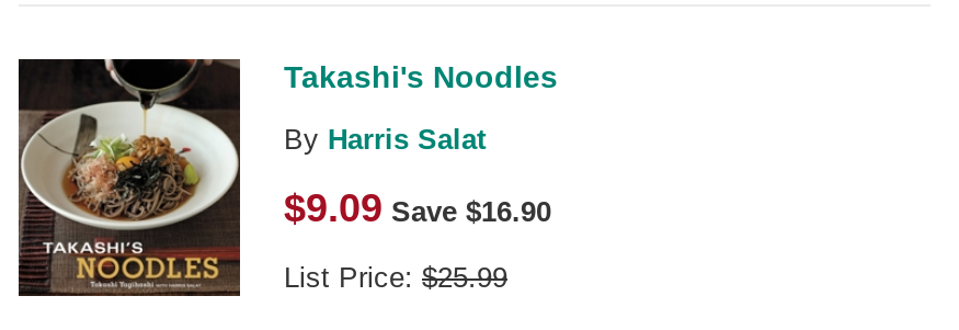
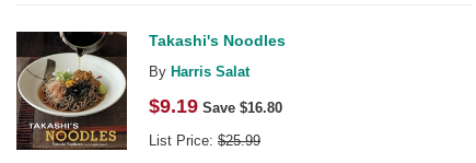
- $9.09 Save $16.90
+ $9.19 Save $16.80
